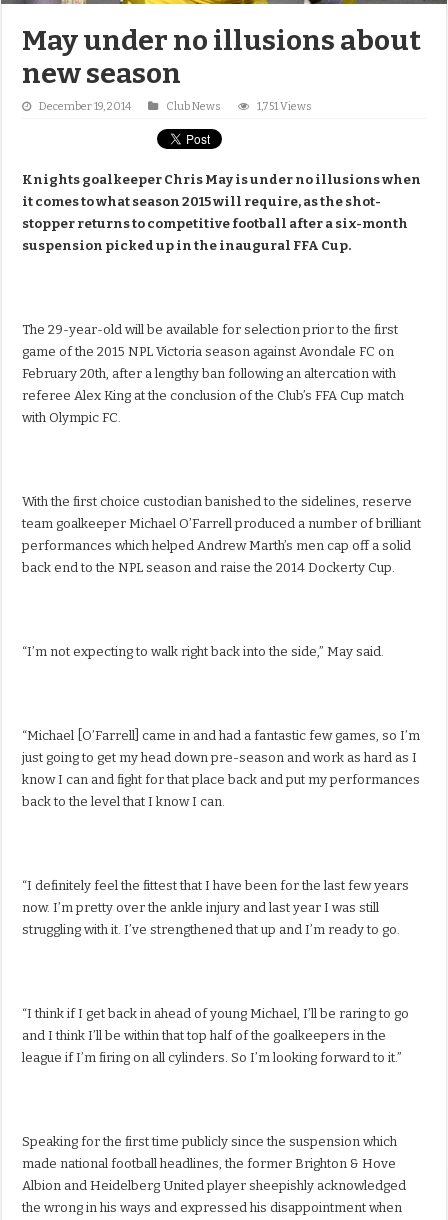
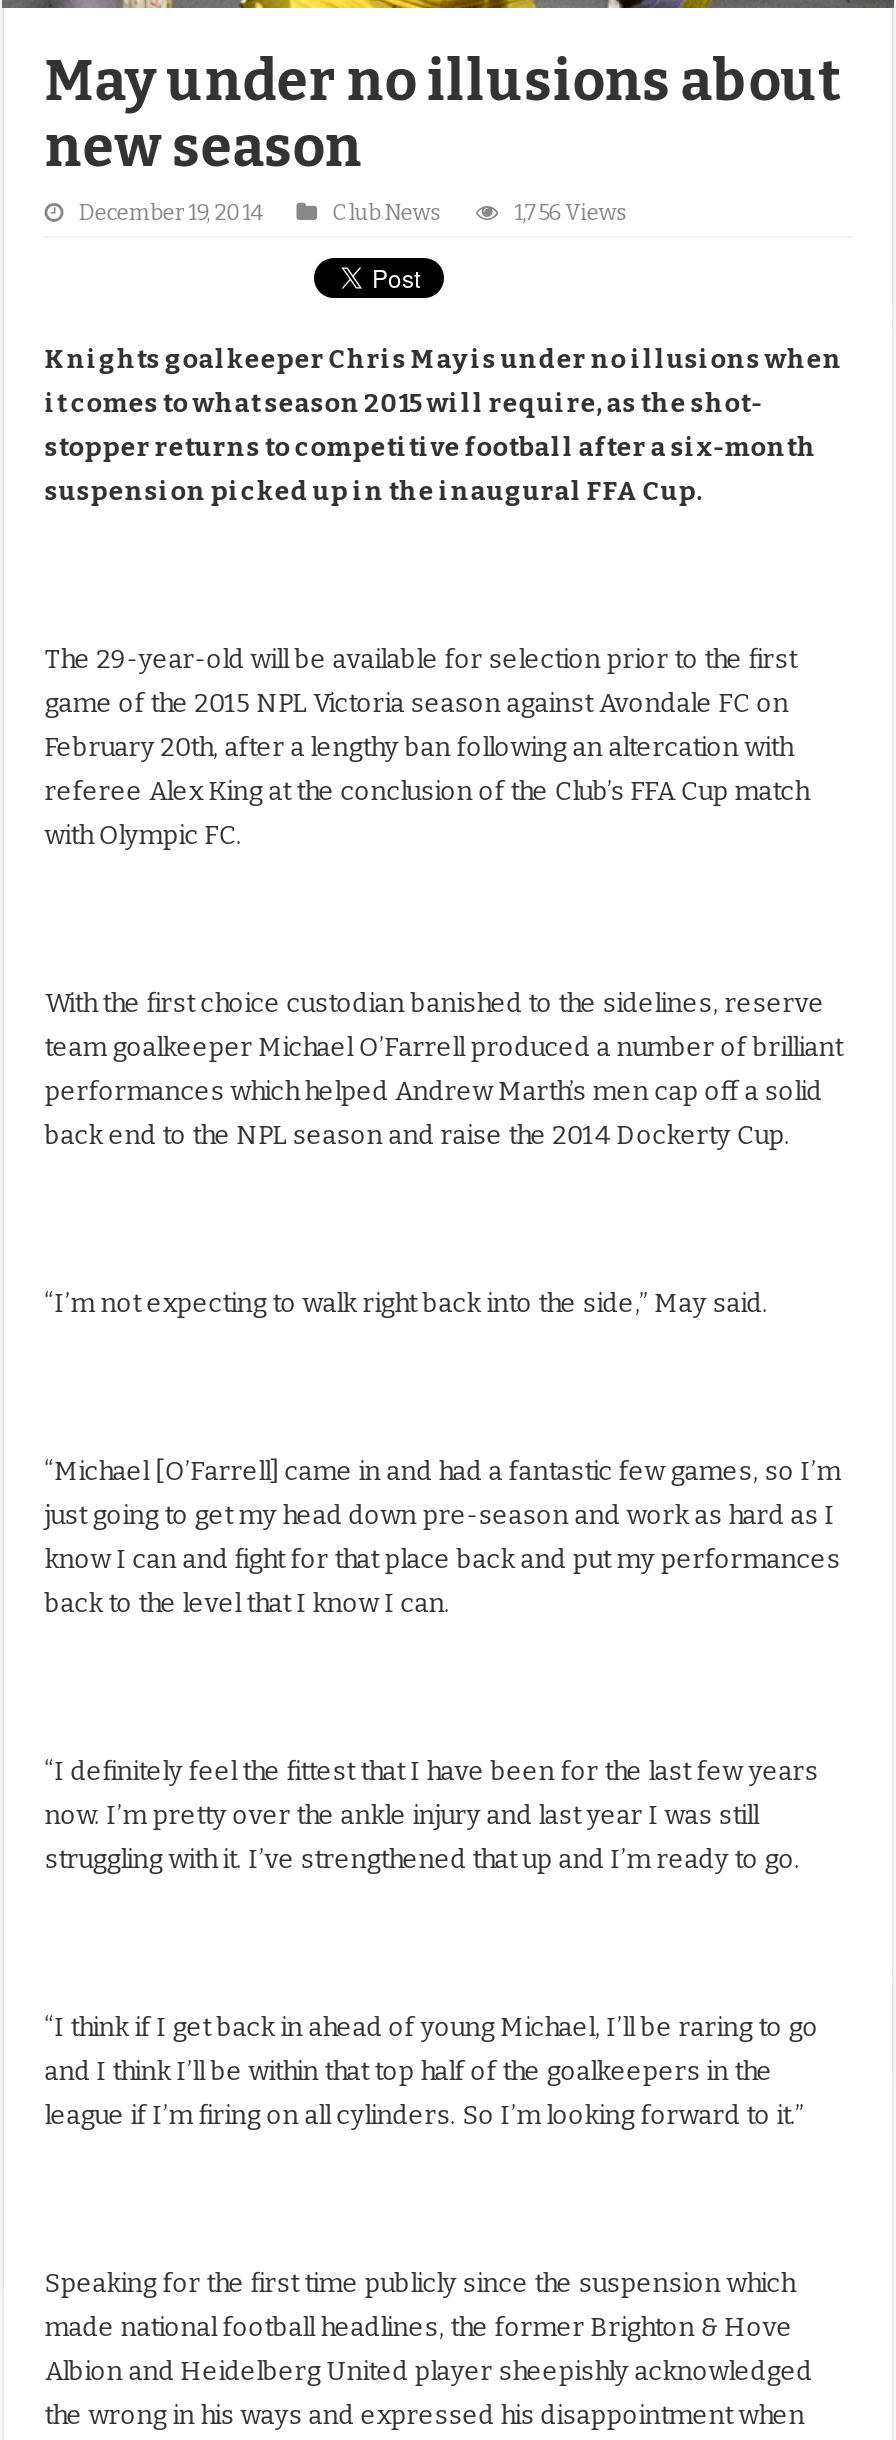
- 1,751 Views
+ 1,756 Views
